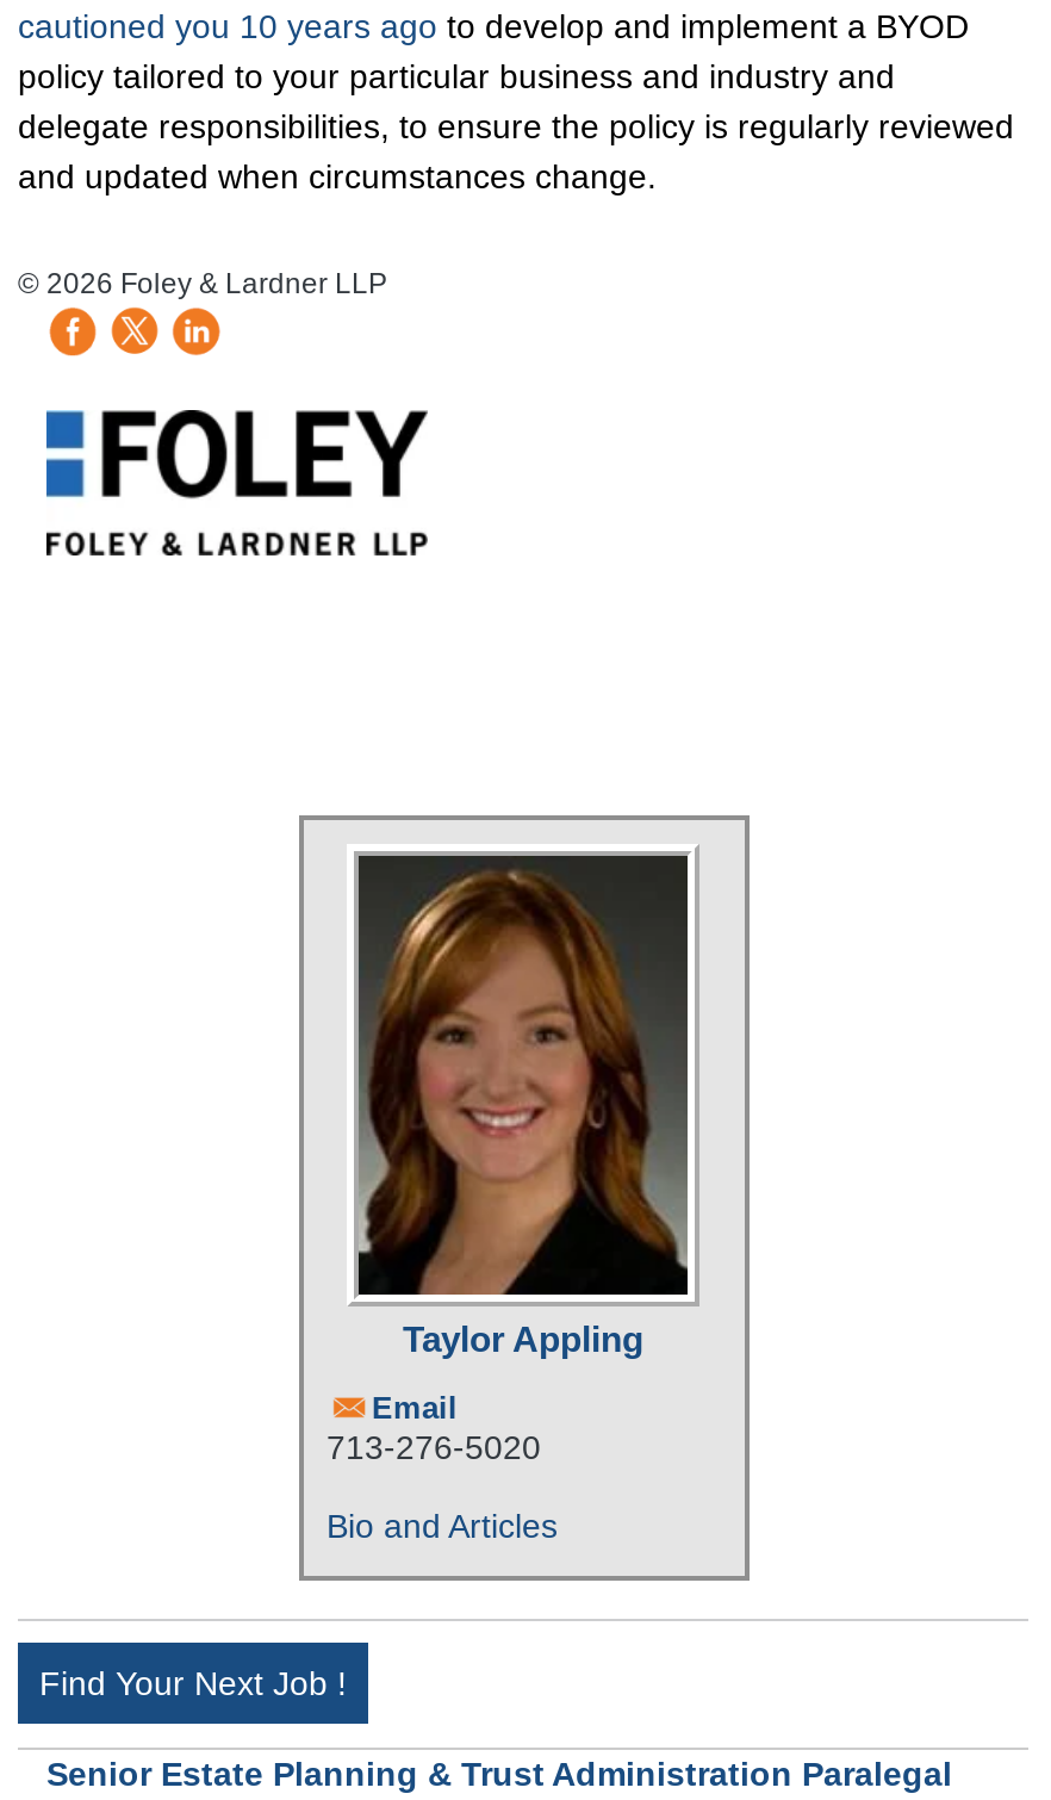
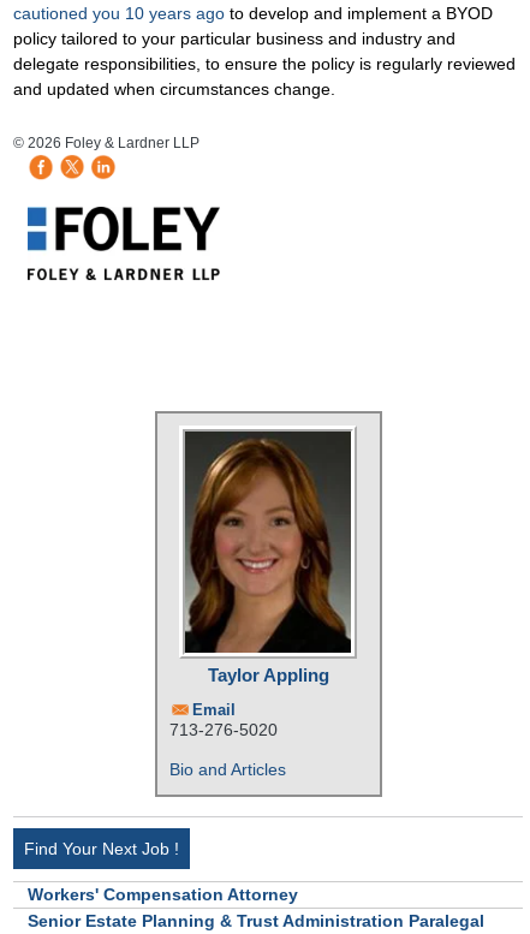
+ Workers' Compensation Attorney
